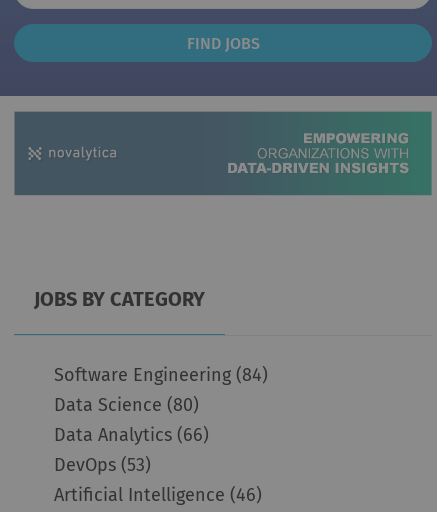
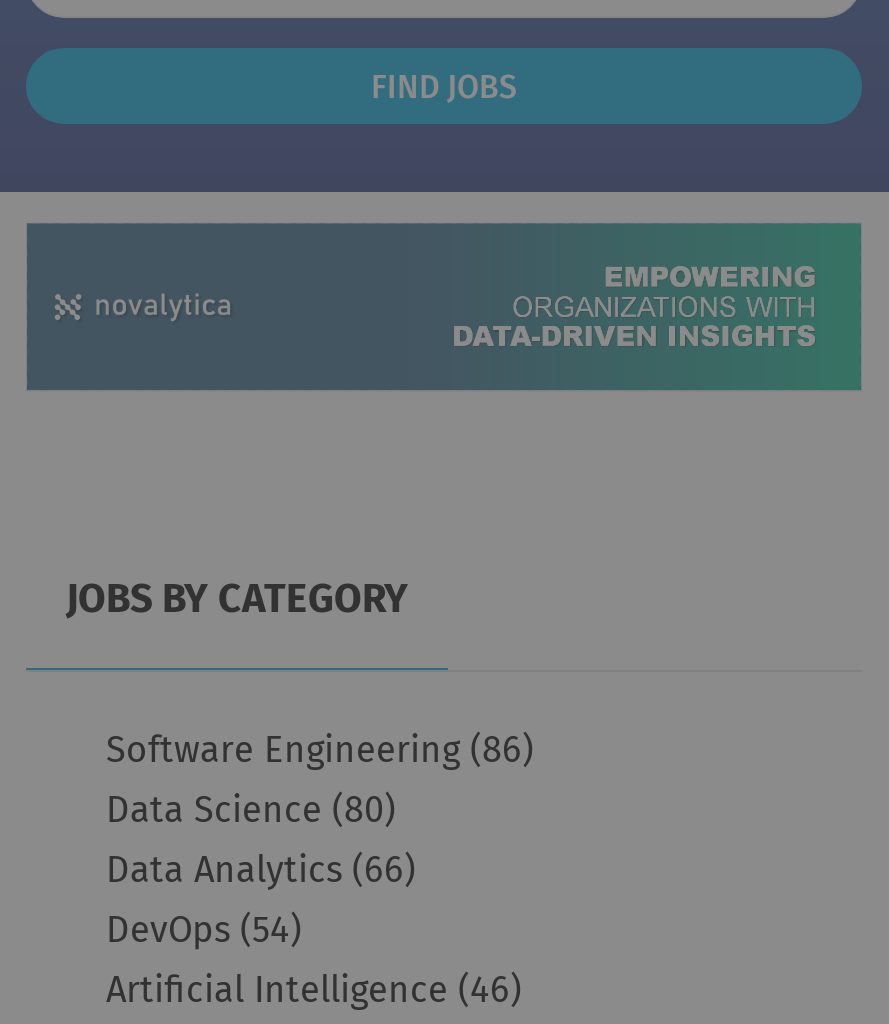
- Software Engineering (84)
+ Software Engineering (86)

- DevOps (53)
+ DevOps (54)
